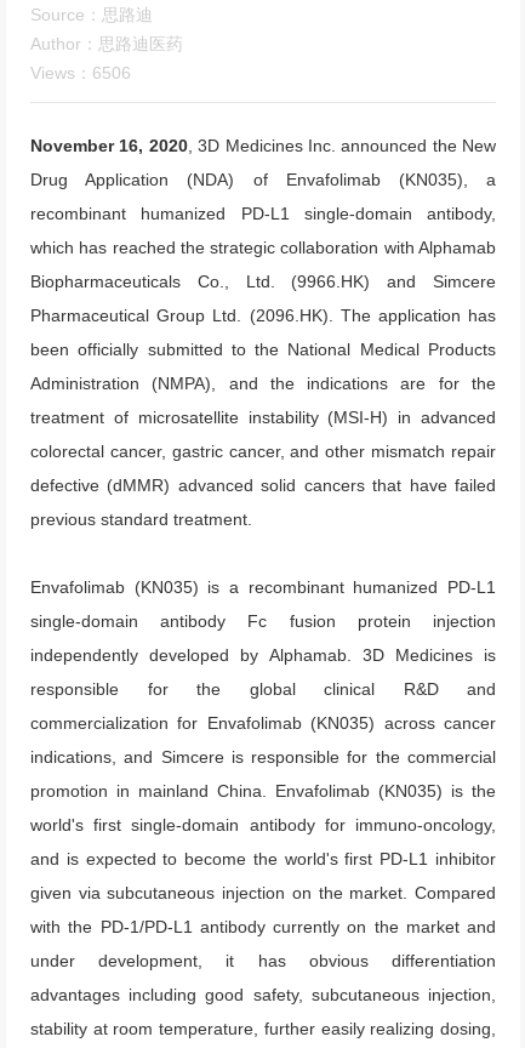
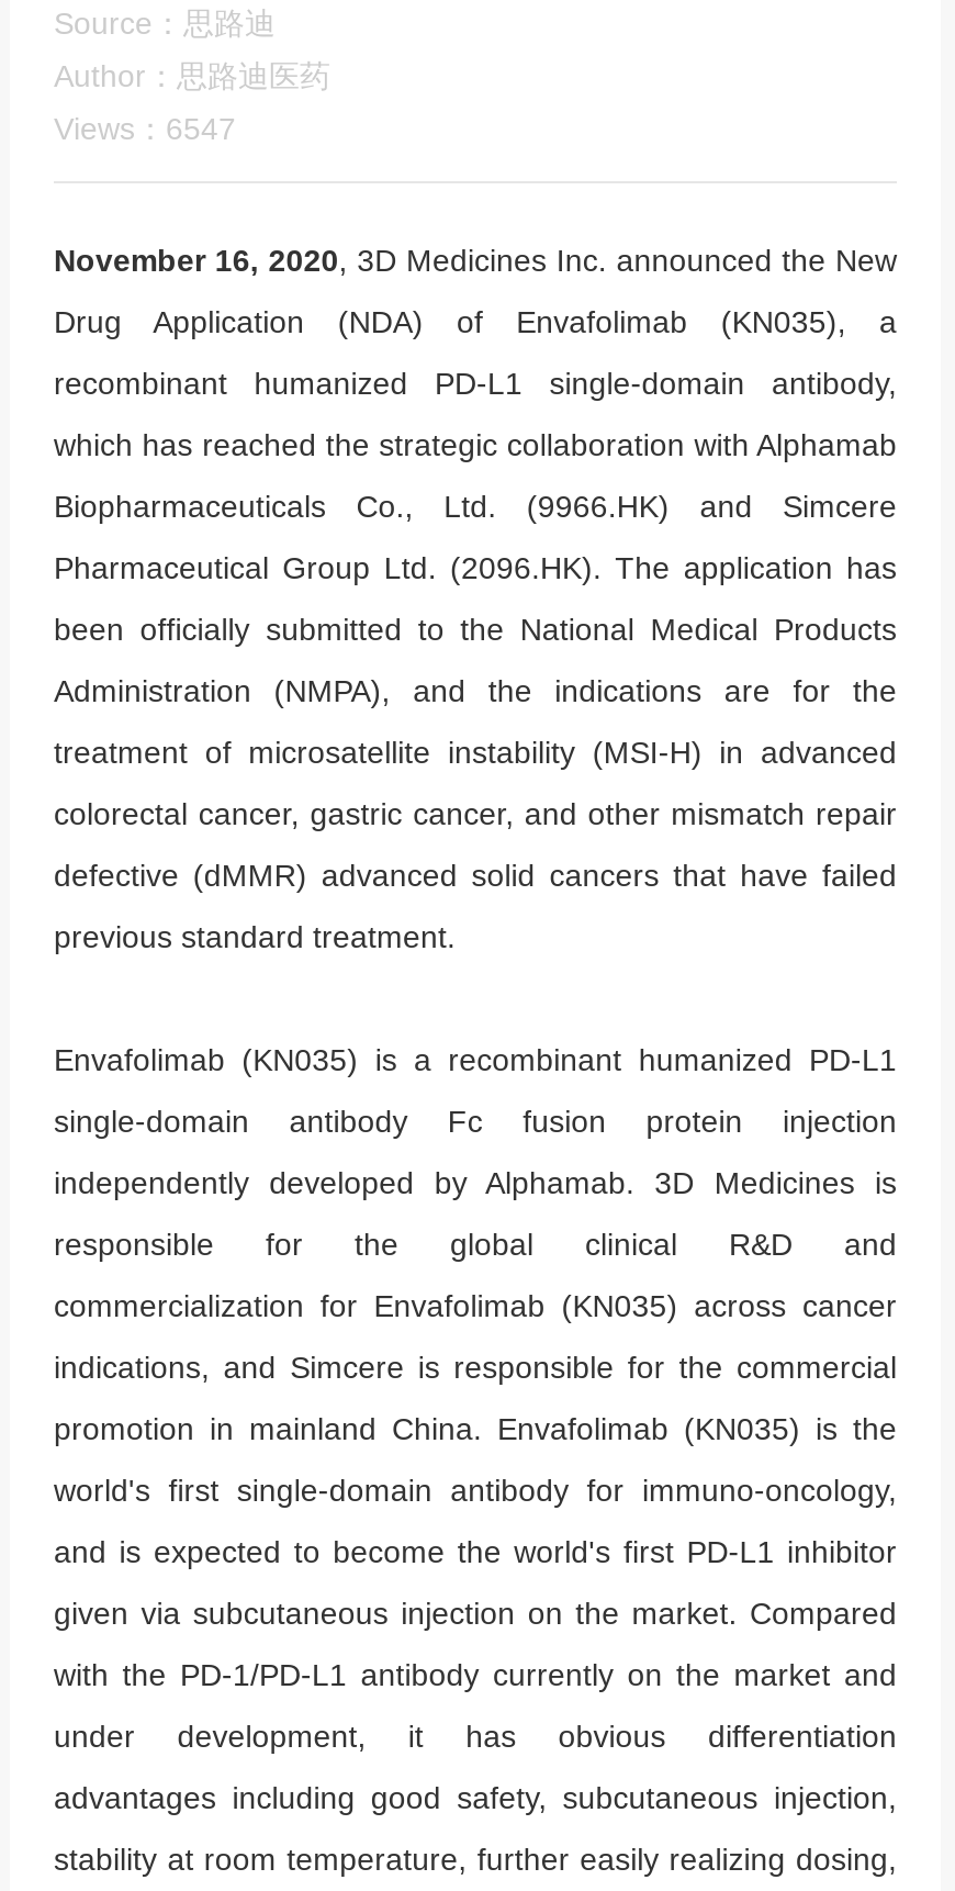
- Views：6506
+ Views：6547
